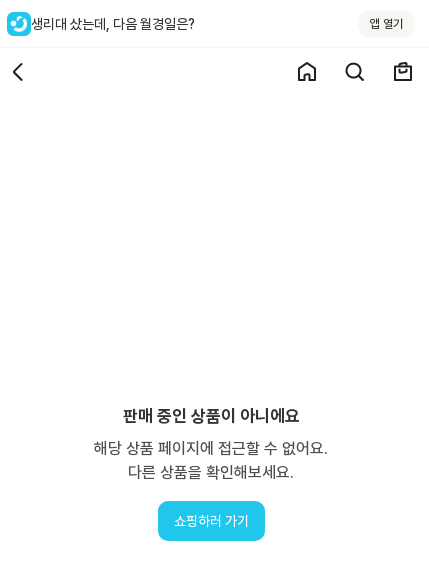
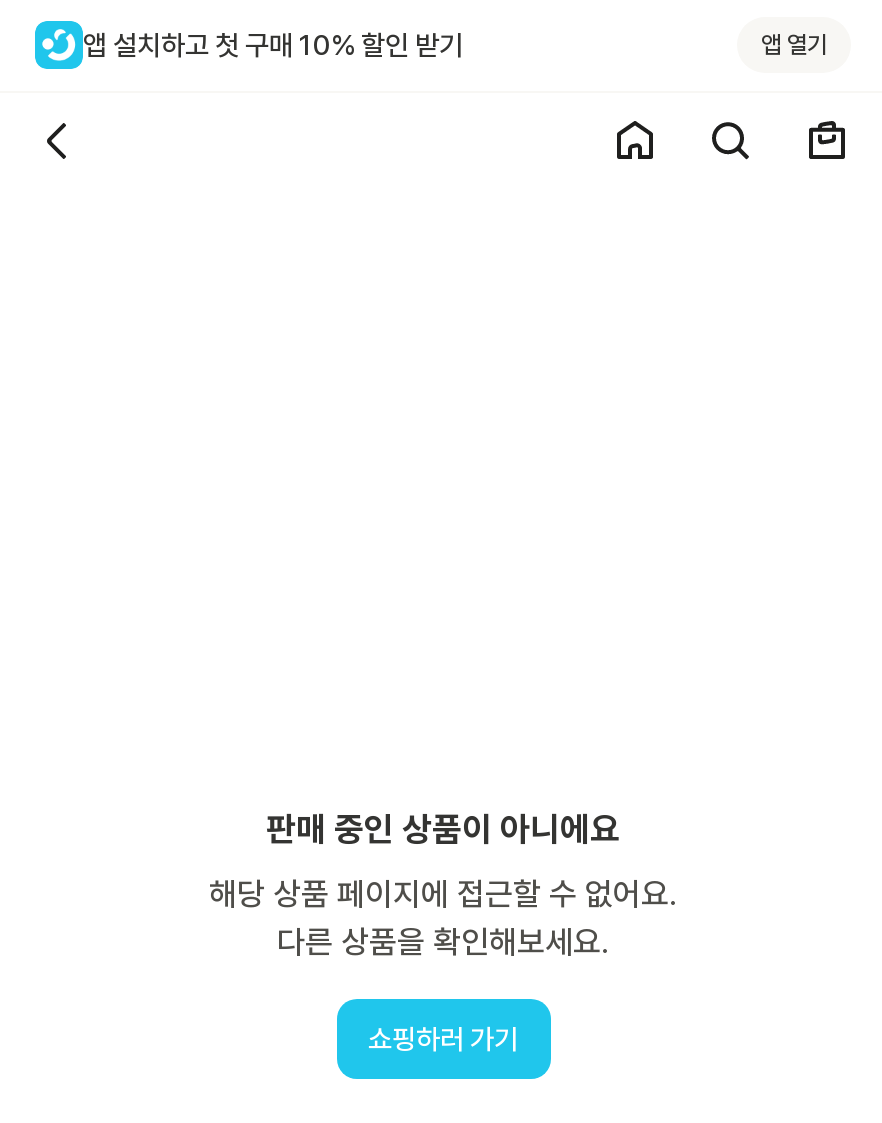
- 생리대 샀는데, 다음 월경일은?
+ 앱 설치하고 첫 구매 10% 할인 받기
